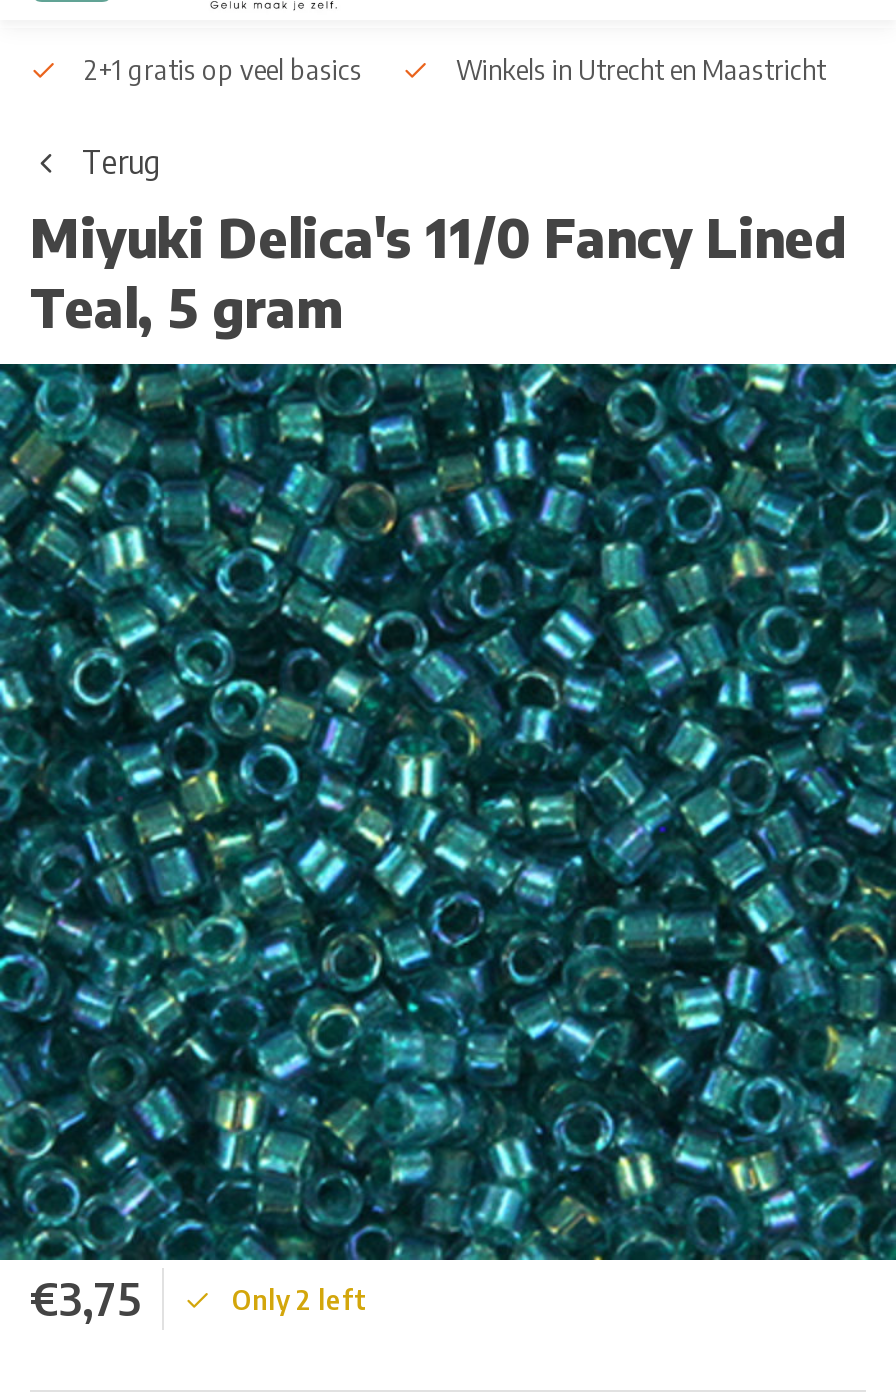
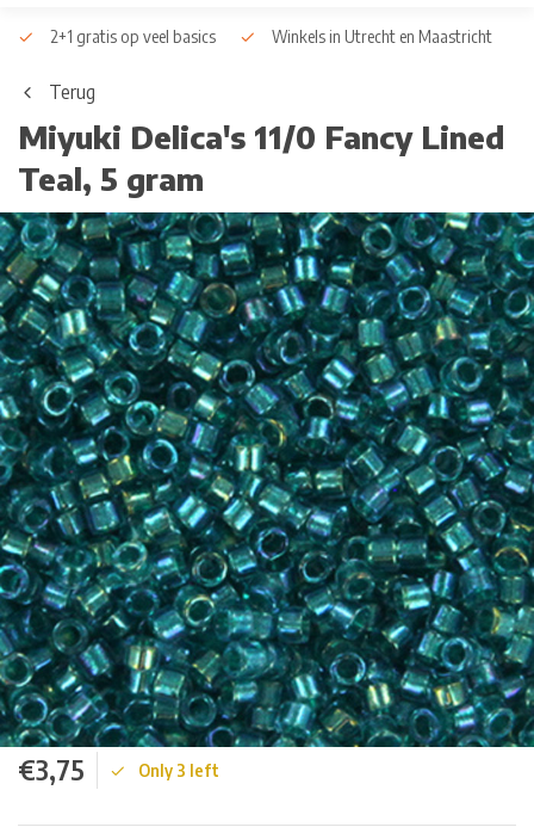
- Only 2 left
+ Only 3 left
